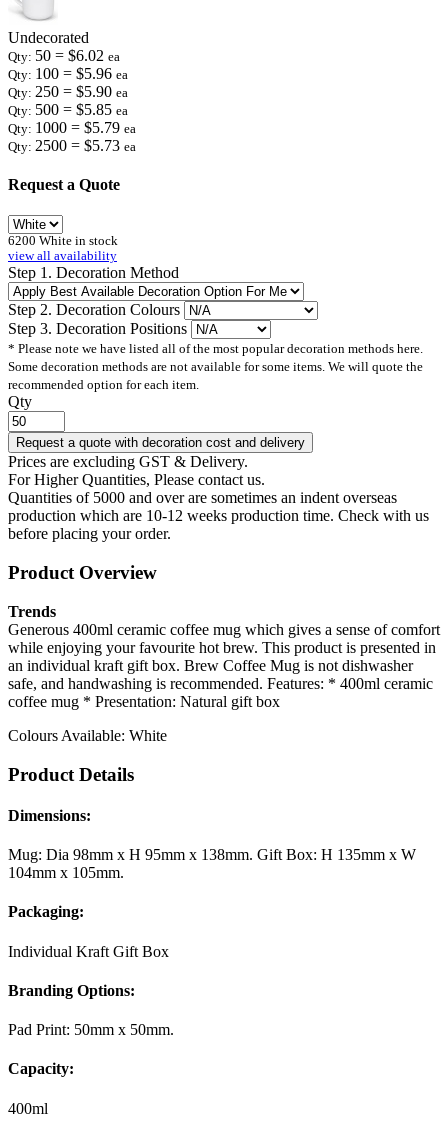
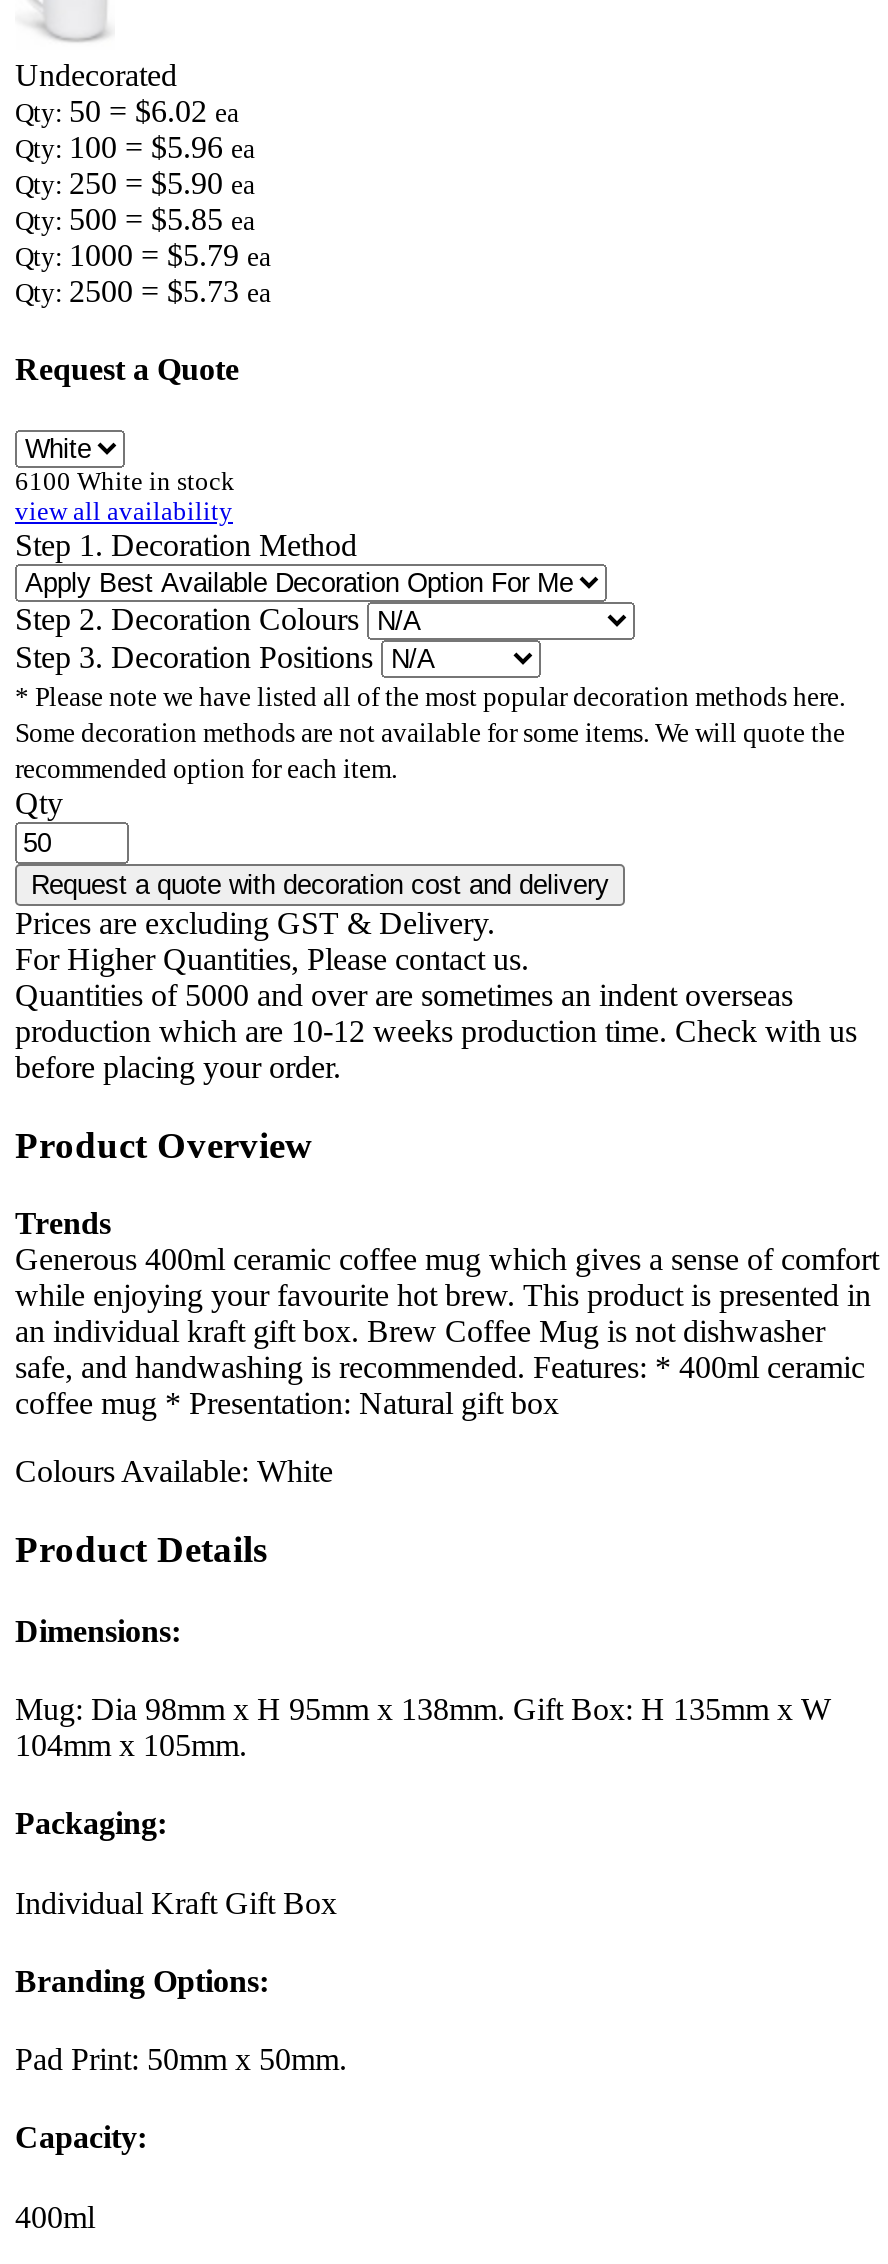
- 6200 White in stock
+ 6100 White in stock
